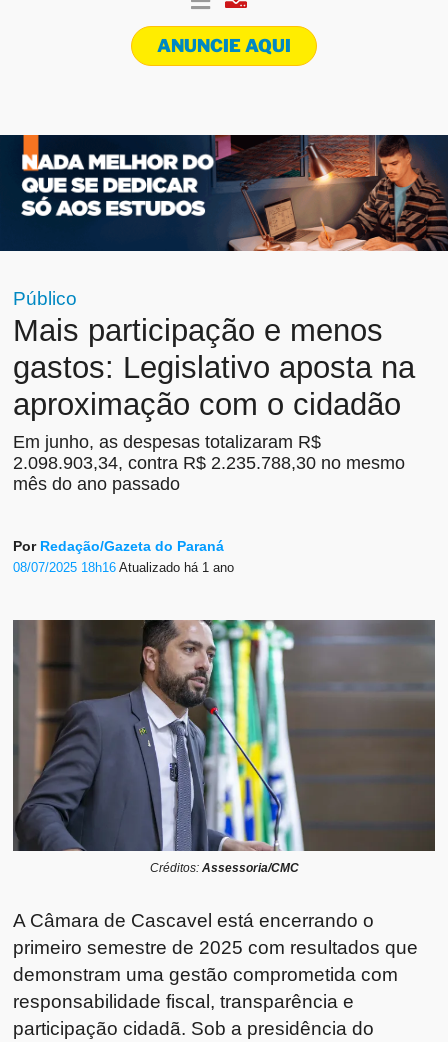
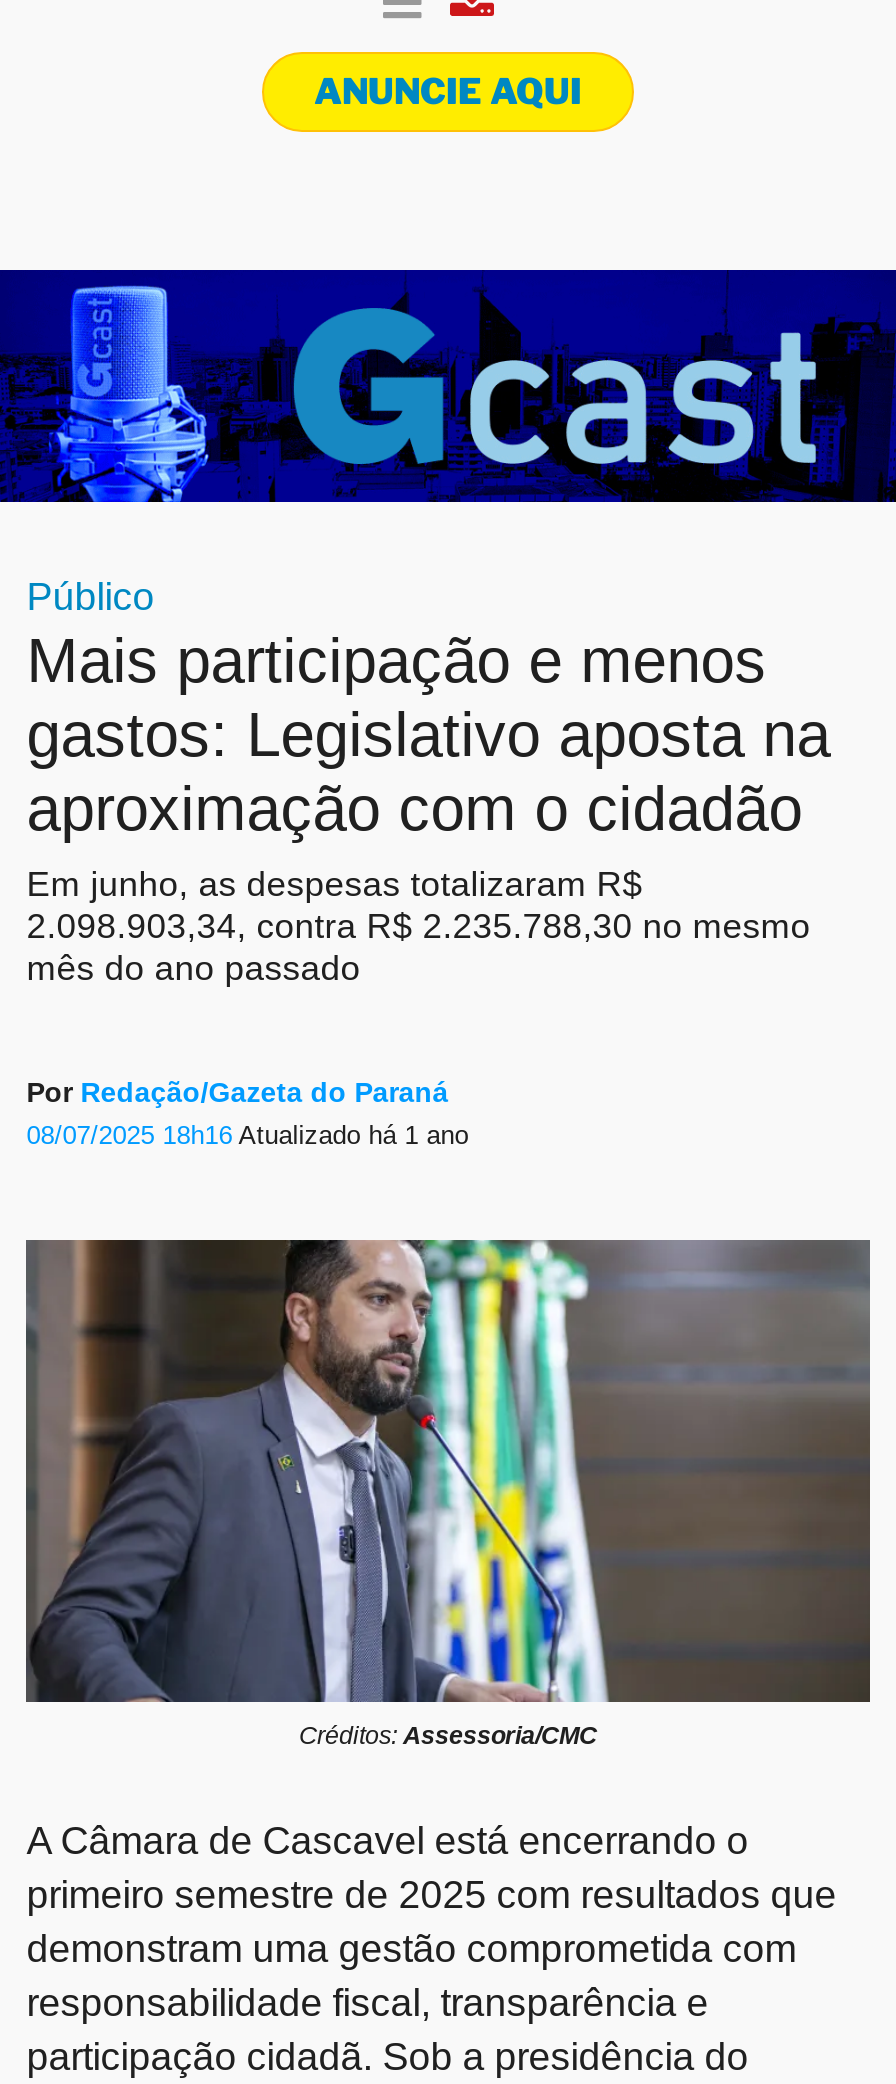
- [image]
+ [image]
